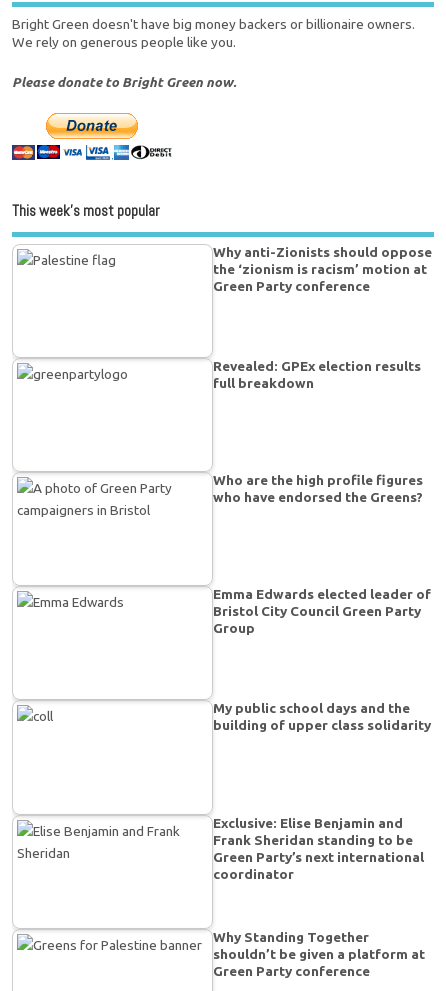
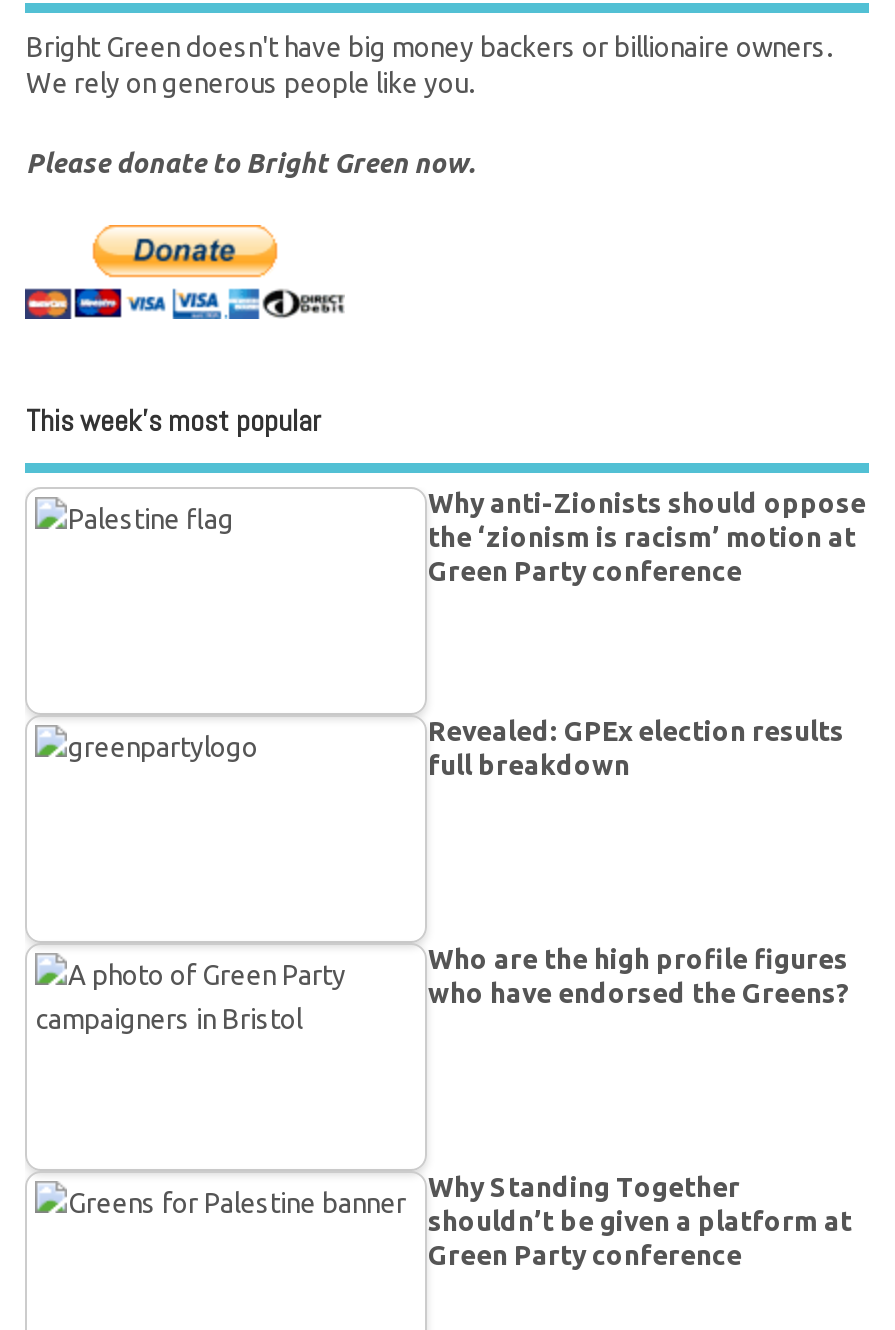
- Emma Edwards elected leader of
- Bristol City Council Green Party
- Group

- My public school days and the
- building of upper class solidarity

- Exclusive: Elise Benjamin and
- Frank Sheridan standing to be
- Green Party’s next international
- coordinator
